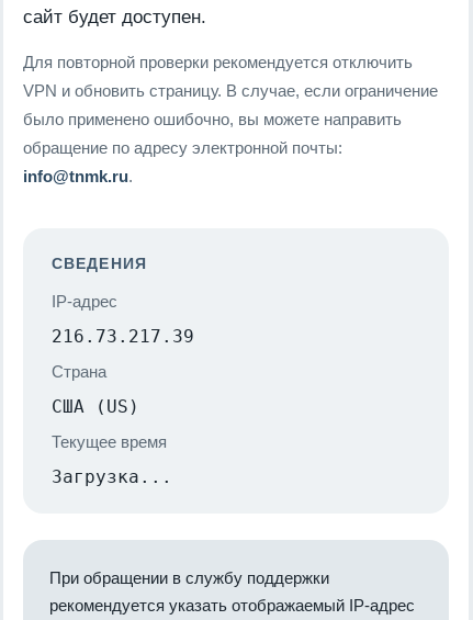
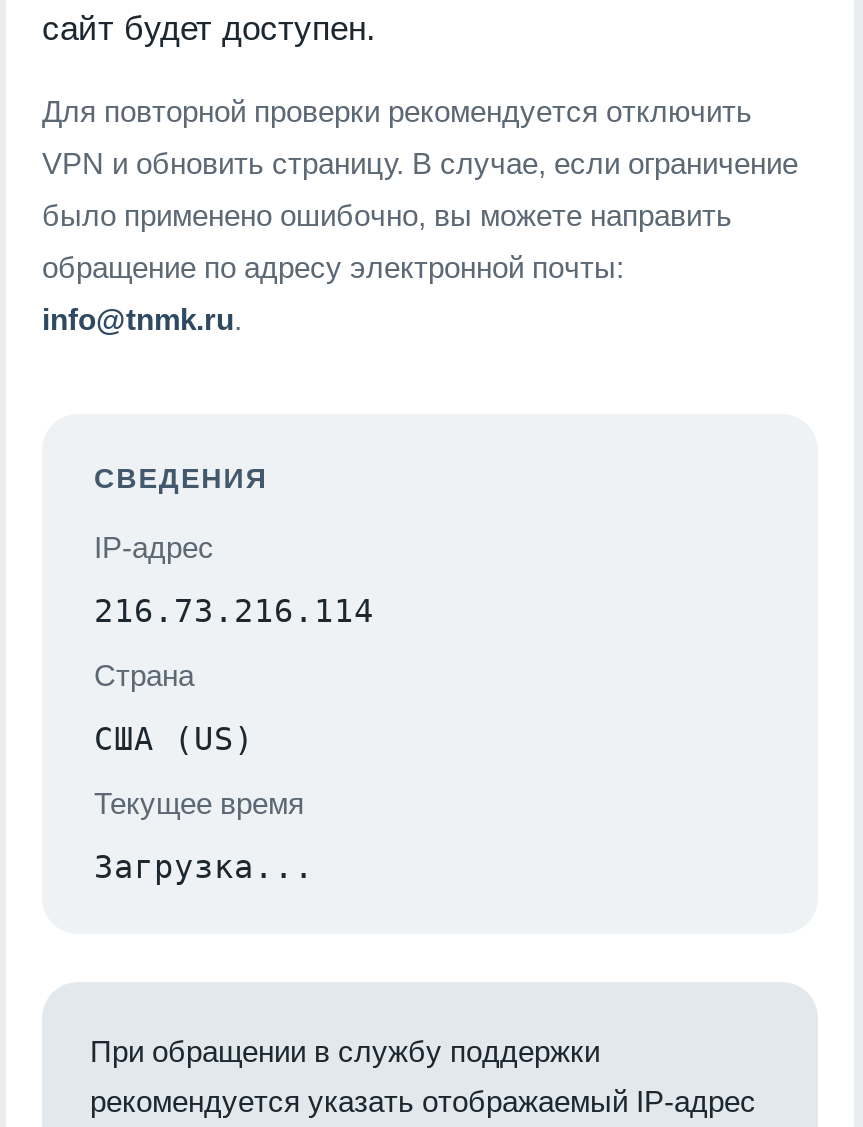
- 216.73.217.39
+ 216.73.216.114
